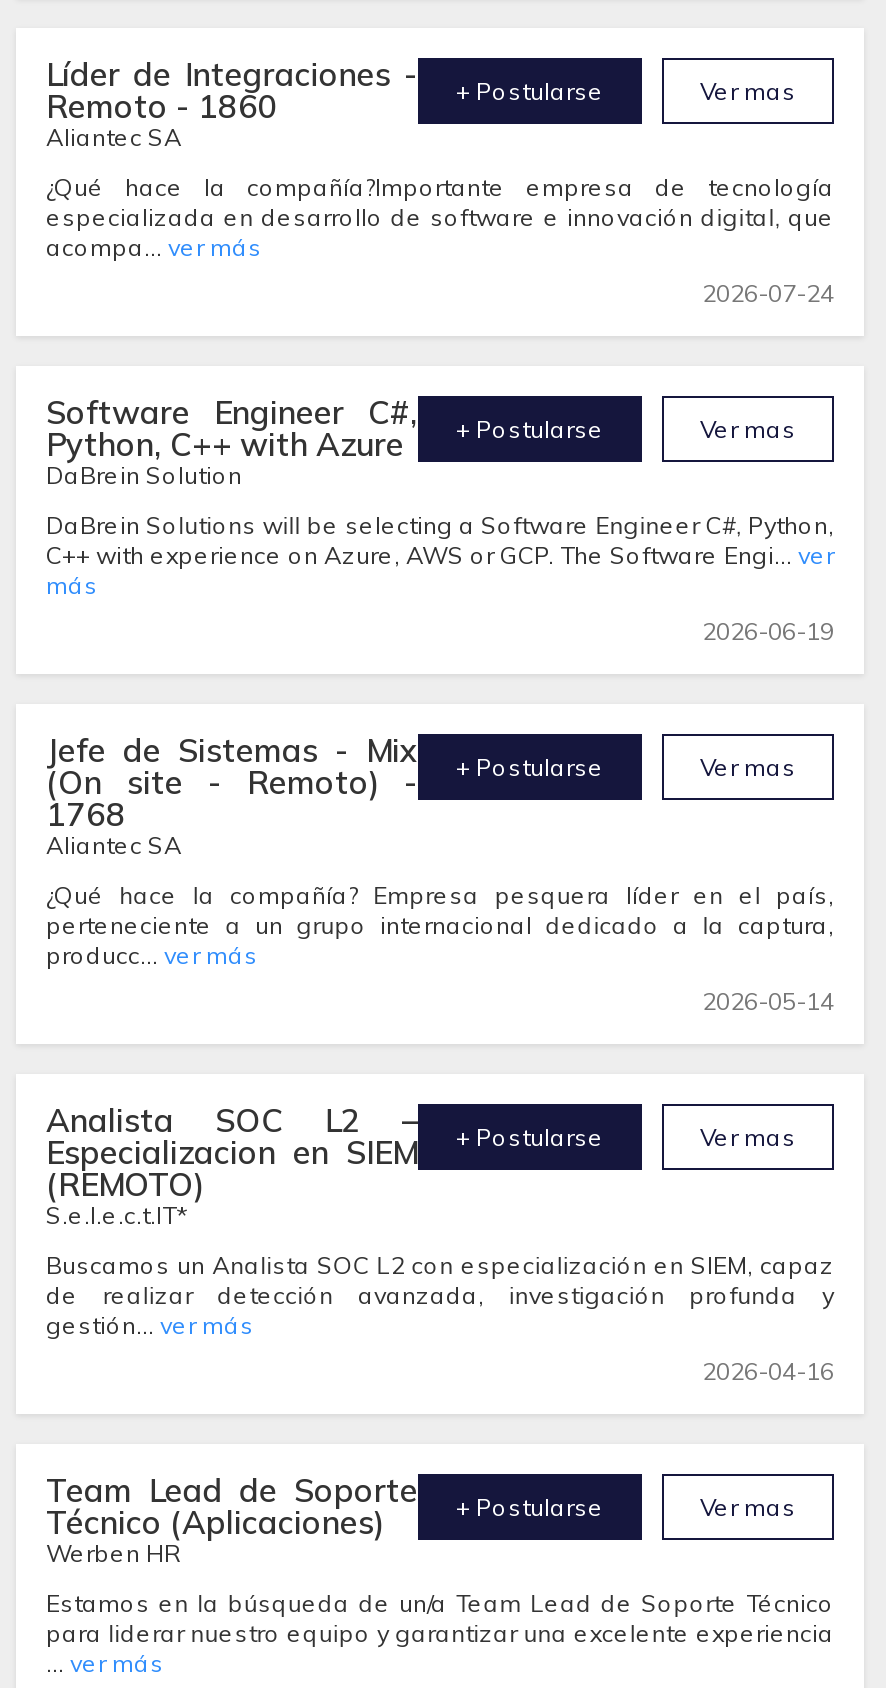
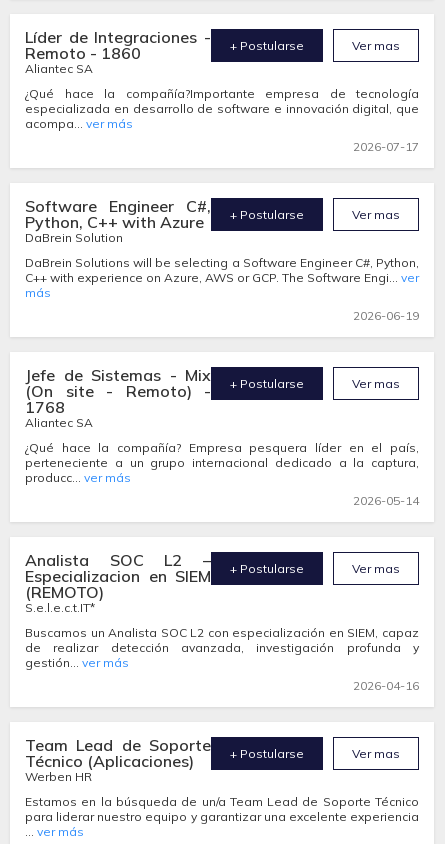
- 2026-07-24
+ 2026-07-17
